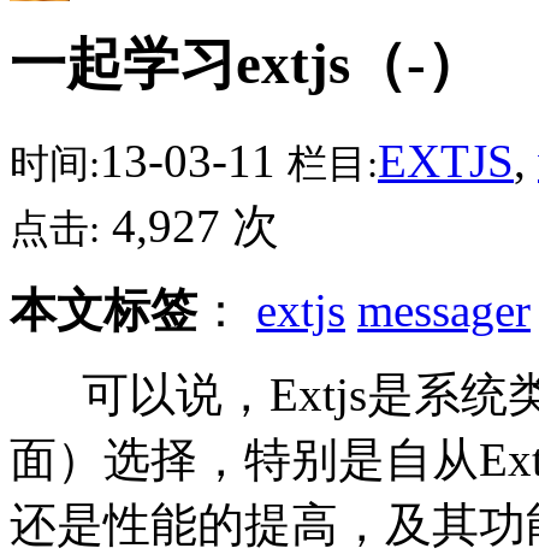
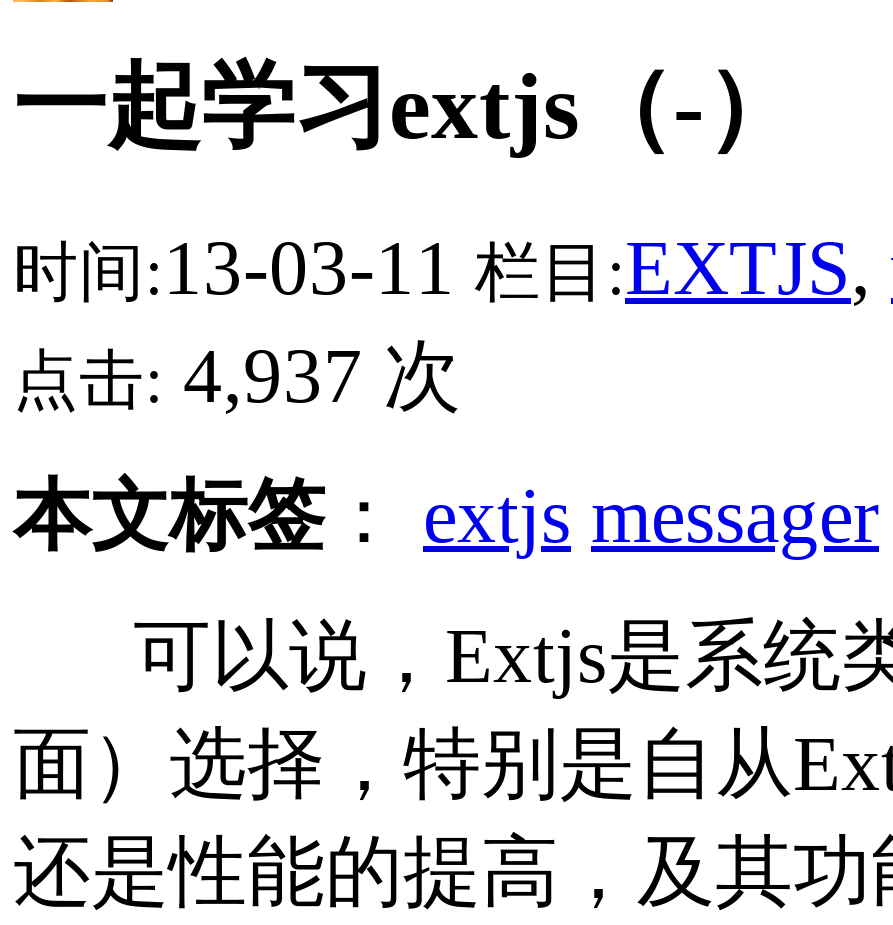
- 点击: 4,927 次
+ 点击: 4,937 次
